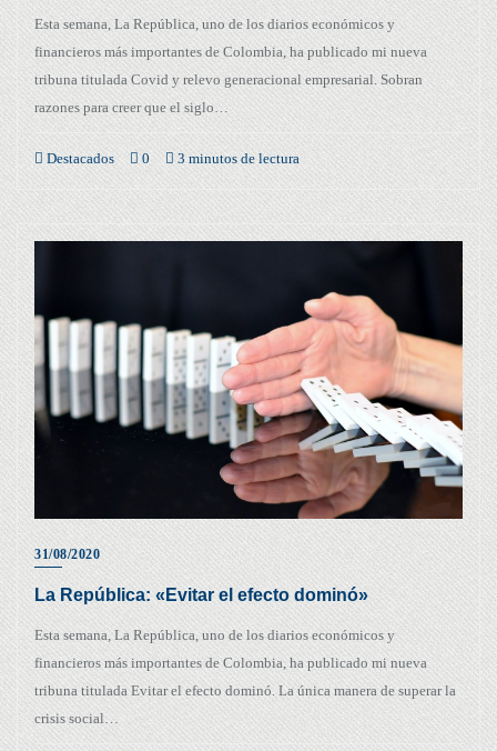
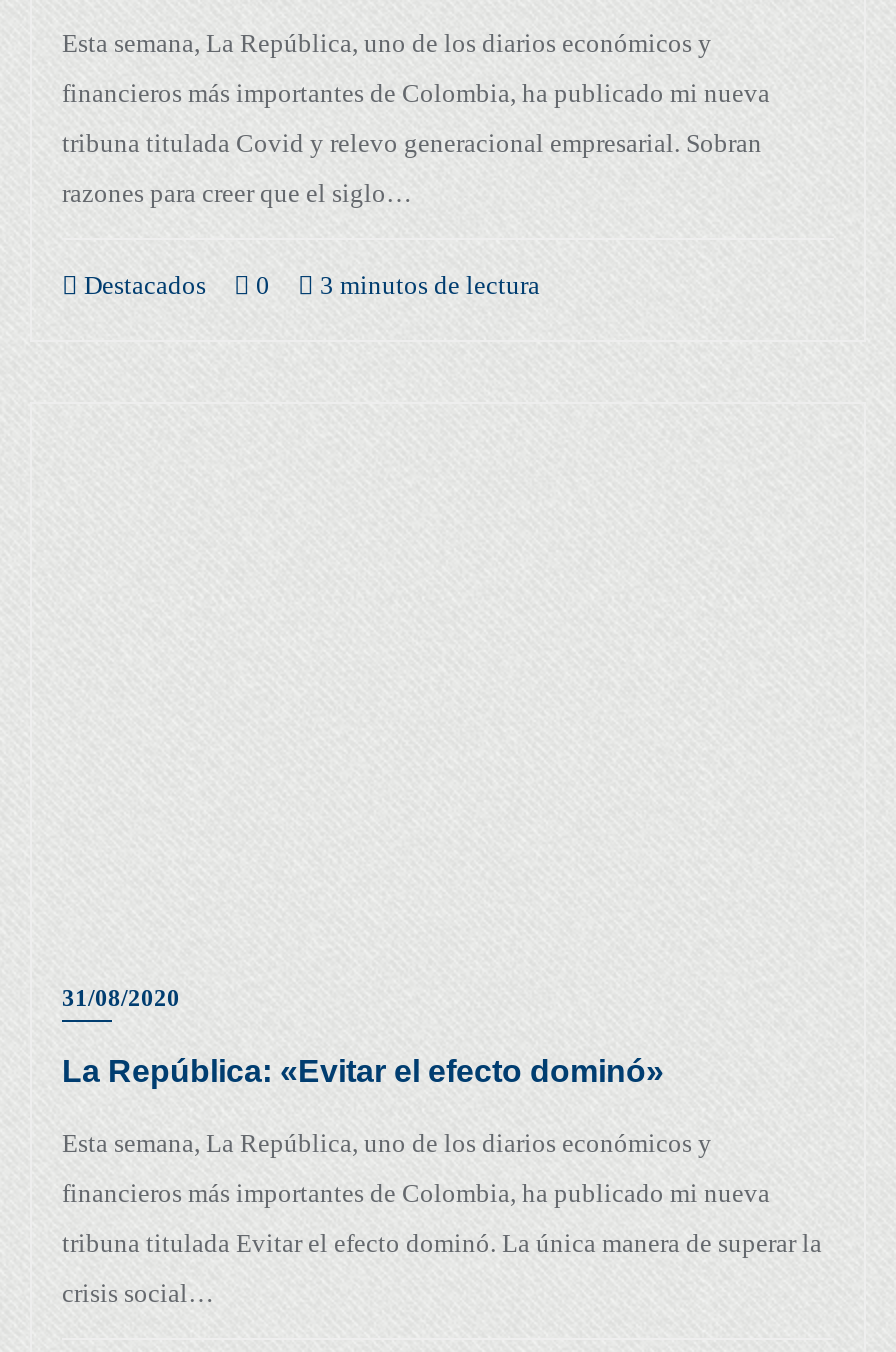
- [image]
